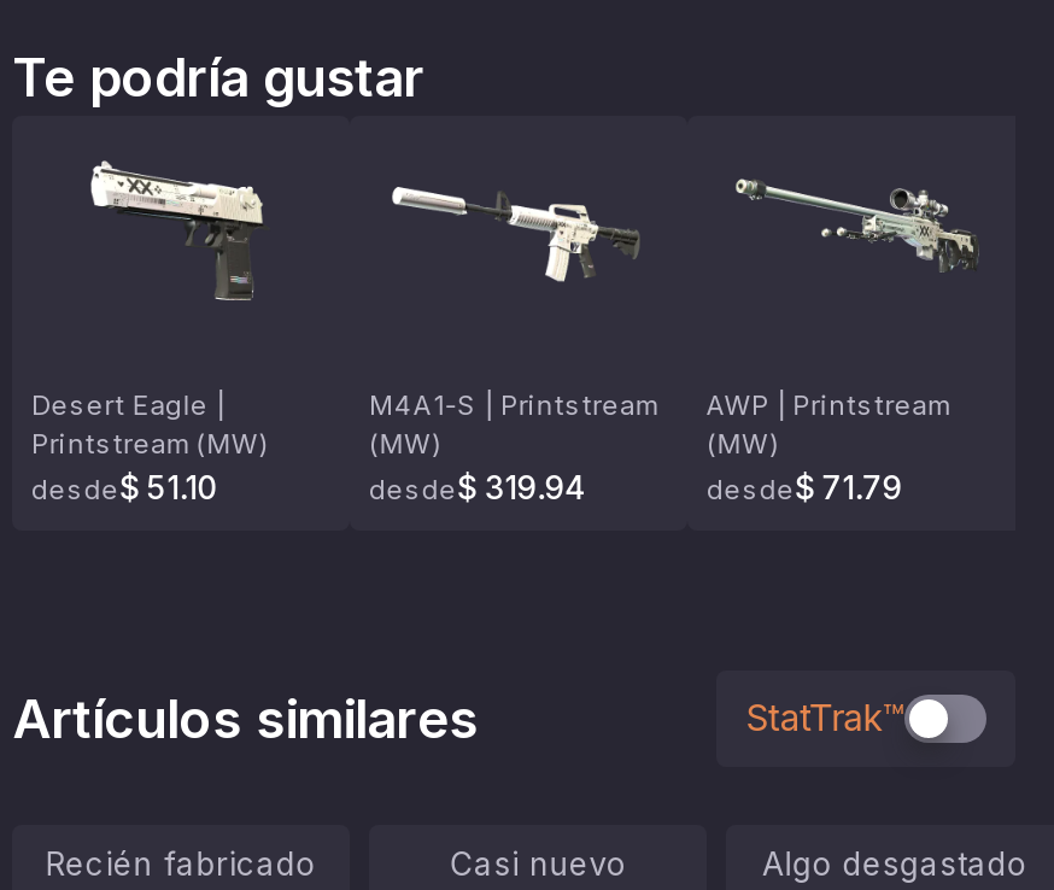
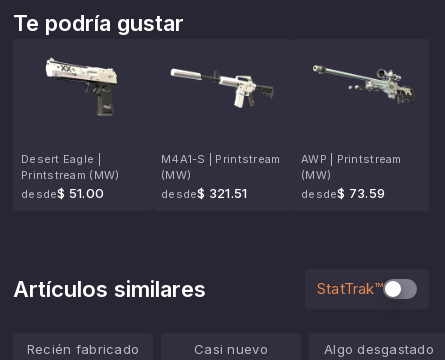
- desde$ 51.10
+ desde$ 51.00

- desde$ 319.94
+ desde$ 321.51

- desde$ 71.79
+ desde$ 73.59
